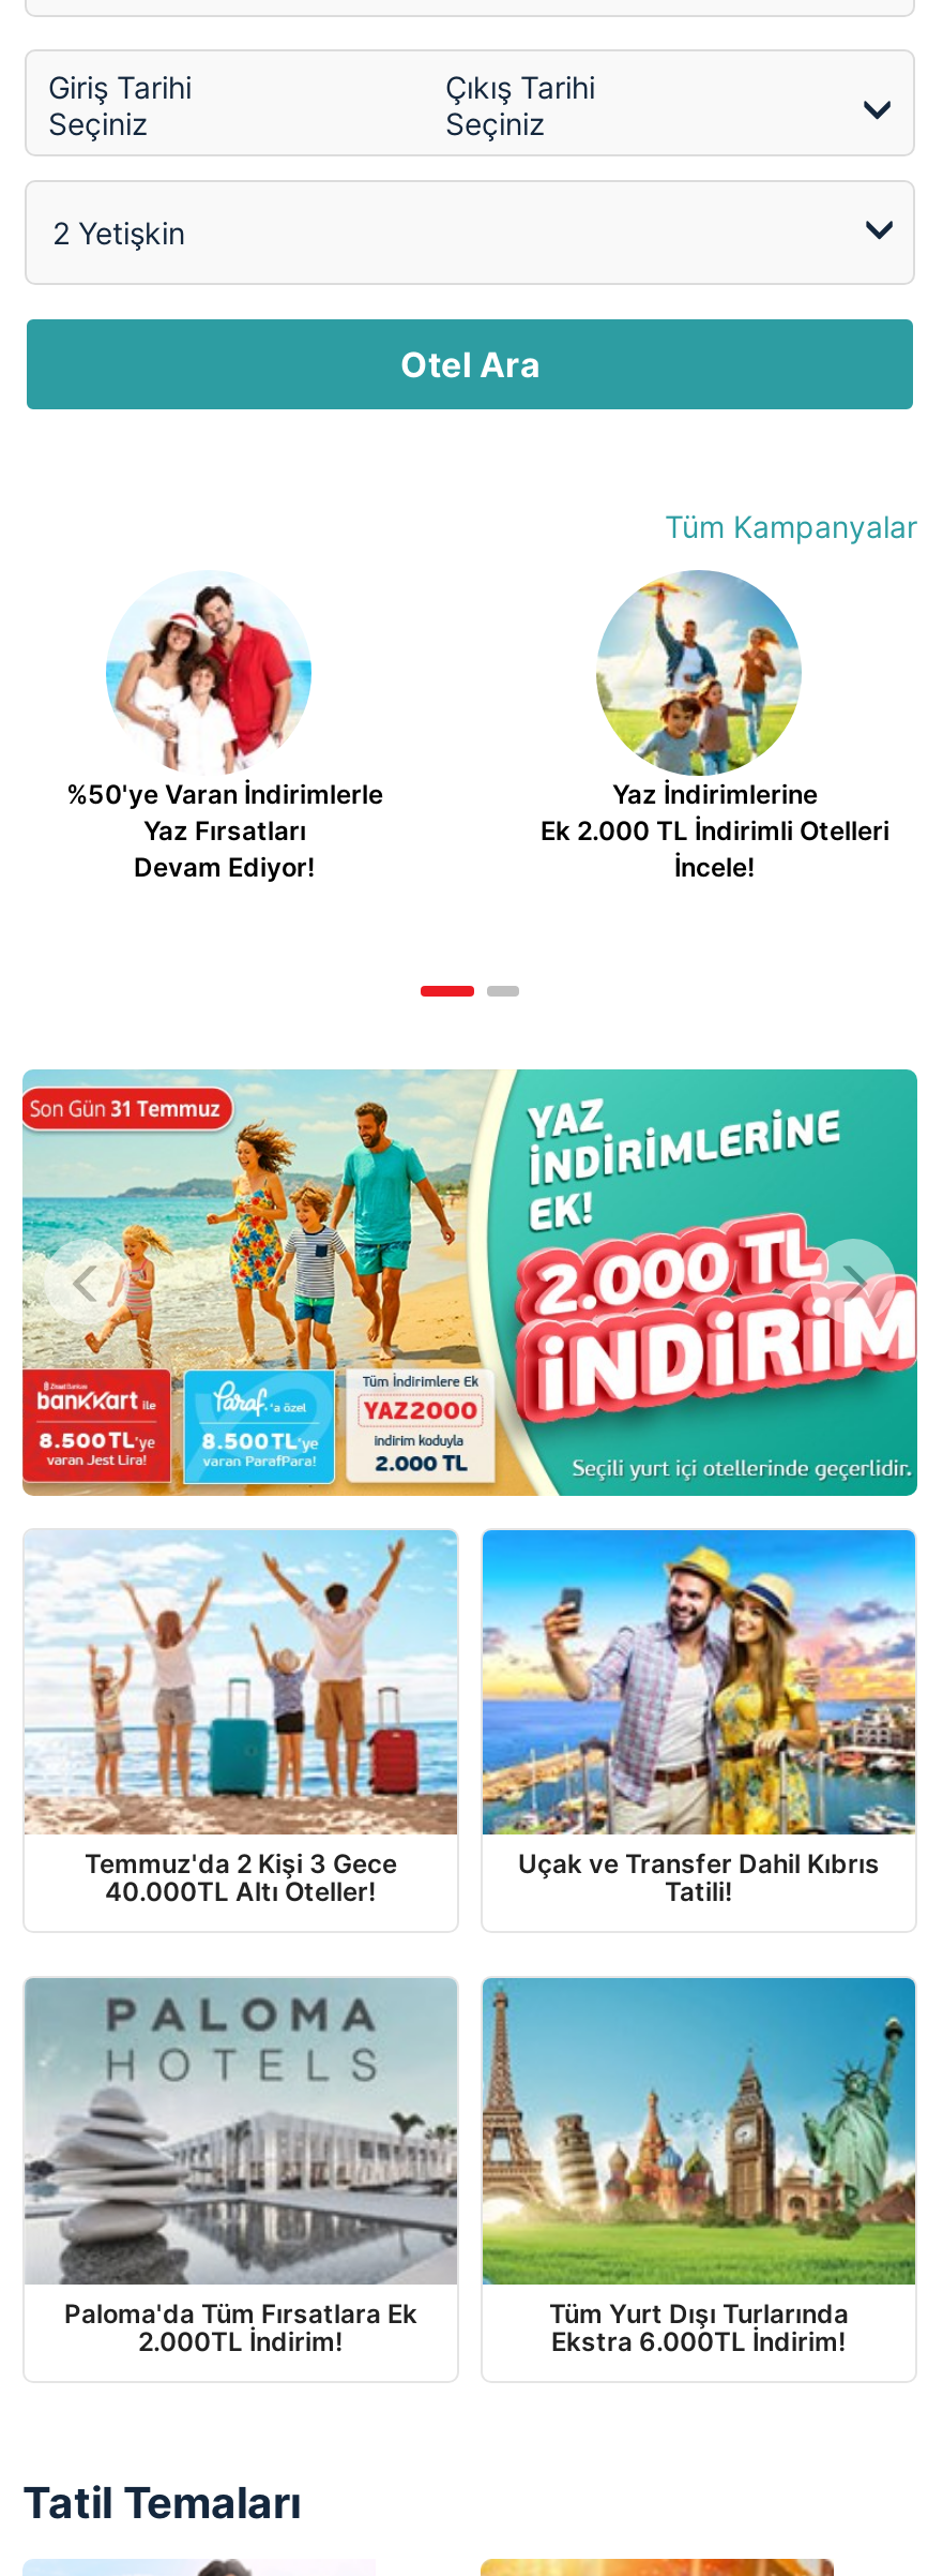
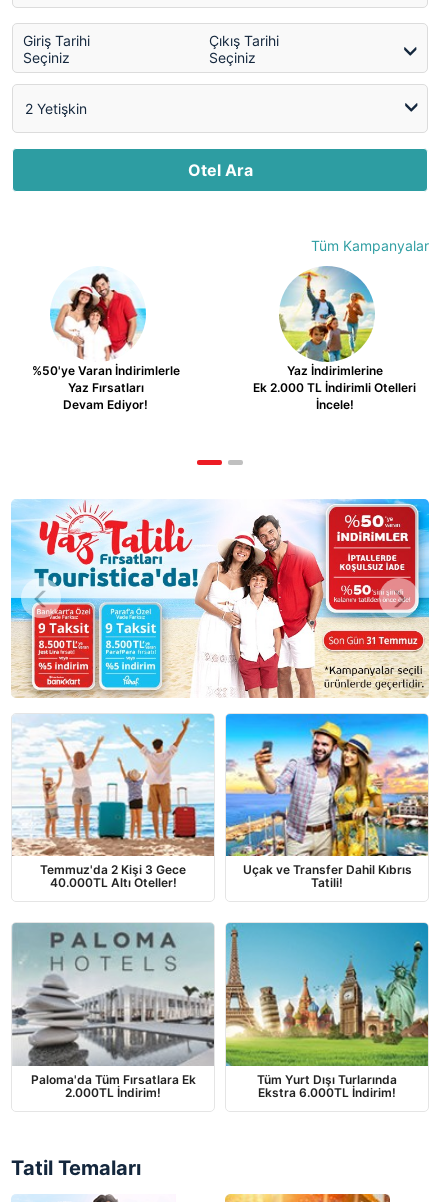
- [image]
+ [image]
